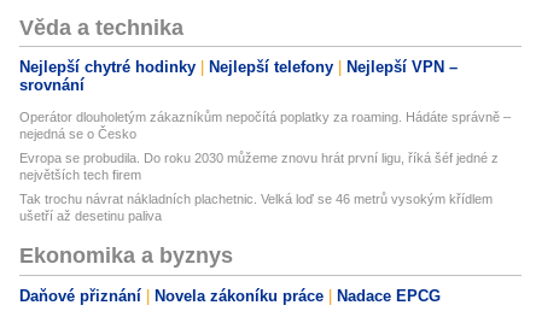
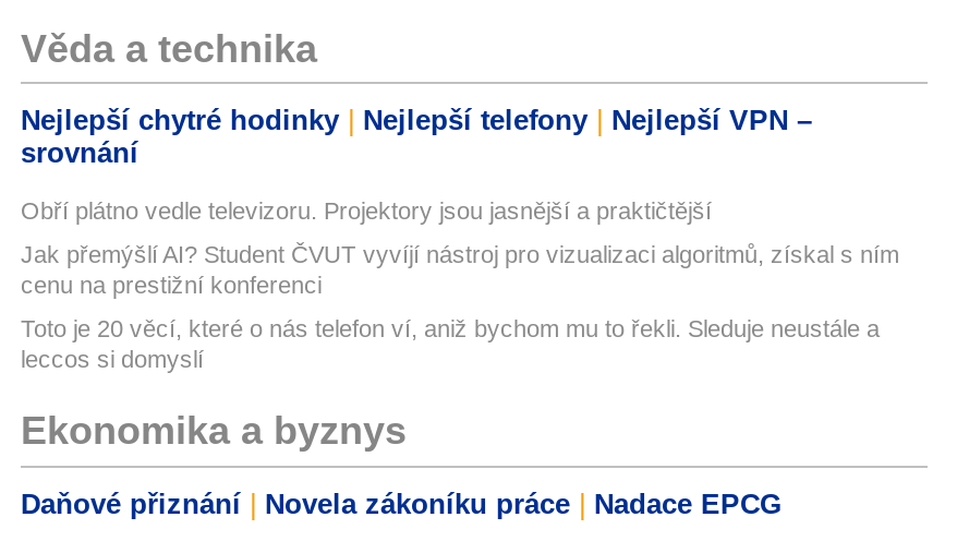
- Operátor dlouholetým zákazníkům nepočítá poplatky za roaming. Hádáte správně –
- nejedná se o Česko
+ Obří plátno vedle televizoru. Projektory jsou jasnější a praktičtější

- Evropa se probudila. Do roku 2030 můžeme znovu hrát první ligu, říká šéf jedné z
- největších tech firem
+ Jak přemýšlí AI? Student ČVUT vyvíjí nástroj pro vizualizaci algoritmů, získal s ním
+ cenu na prestižní konferenci

- Tak trochu návrat nákladních plachetnic. Velká loď se 46 metrů vysokým křídlem
- ušetří až desetinu paliva
+ Toto je 20 věcí, které o nás telefon ví, aniž bychom mu to řekli. Sleduje neustále a
+ leccos si domyslí
